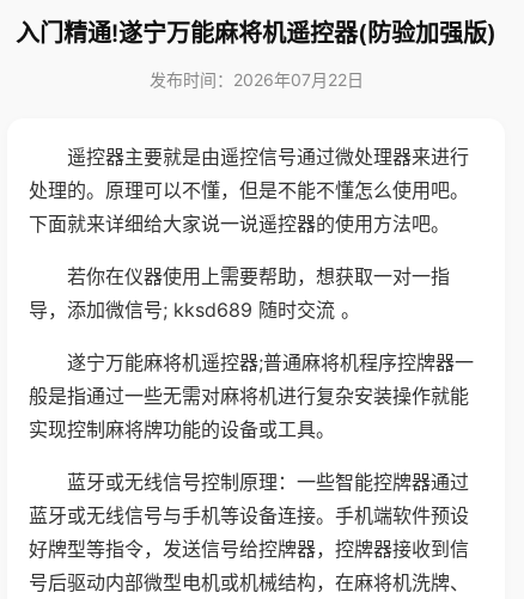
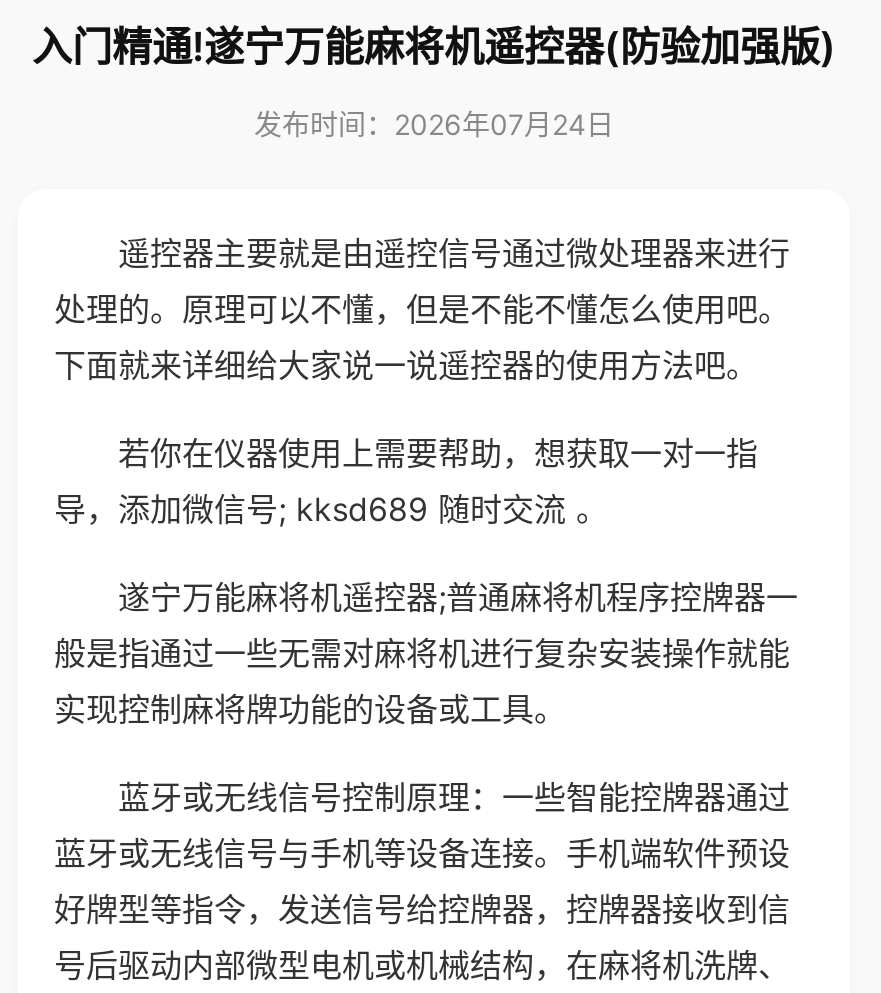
- 发布时间：2026年07月22日
+ 发布时间：2026年07月24日
